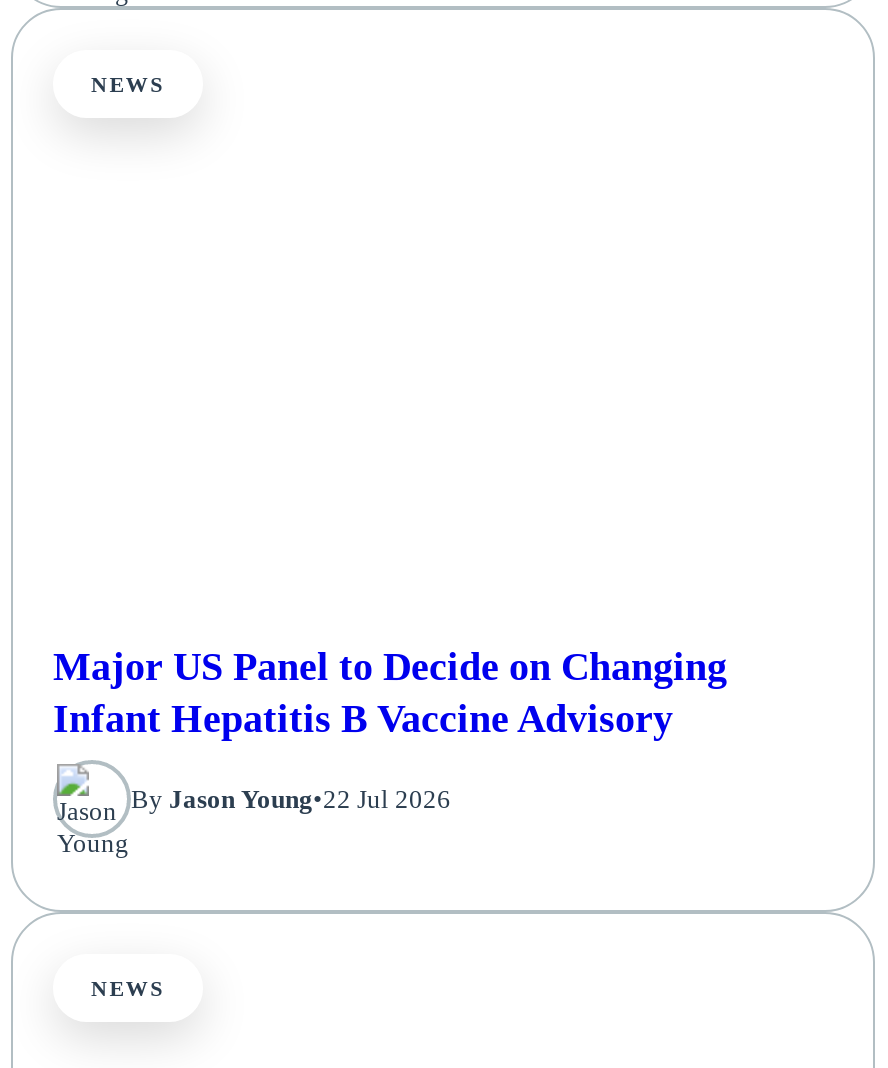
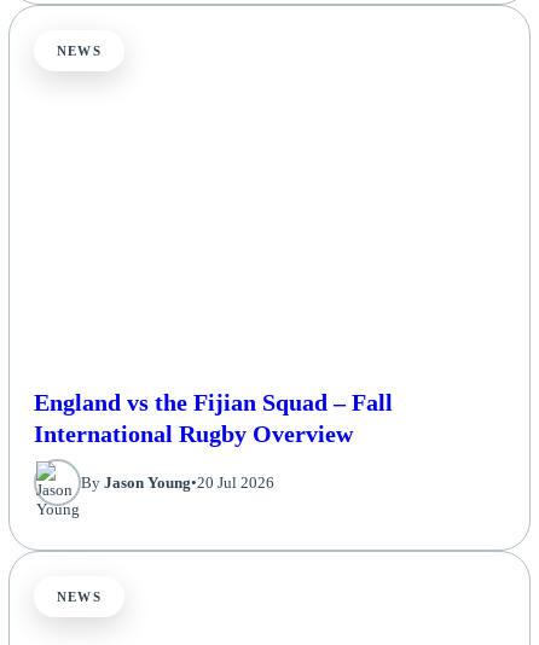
- Major US Panel to Decide on Changing
- Infant Hepatitis B Vaccine Advisory
+ England vs the Fijian Squad – Fall
+ International Rugby Overview

- By Jason Young•22 Jul 2026
+ By Jason Young•20 Jul 2026
